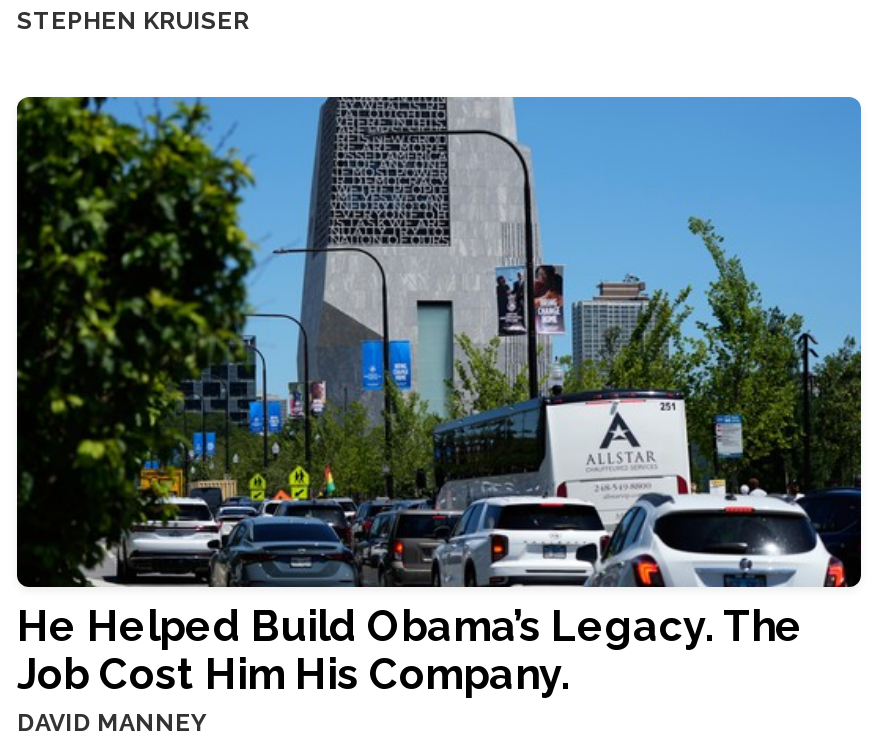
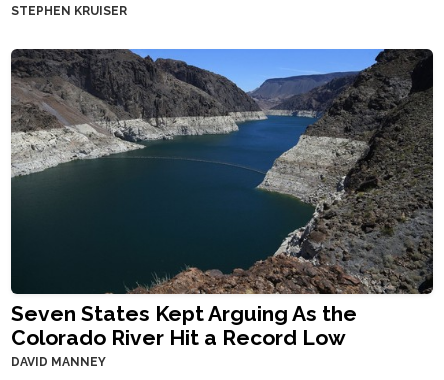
- [image]
- He Helped Build Obama’s Legacy. The
- Job Cost Him His Company.
+ [image]
+ Seven States Kept Arguing As the
+ Colorado River Hit a Record Low
